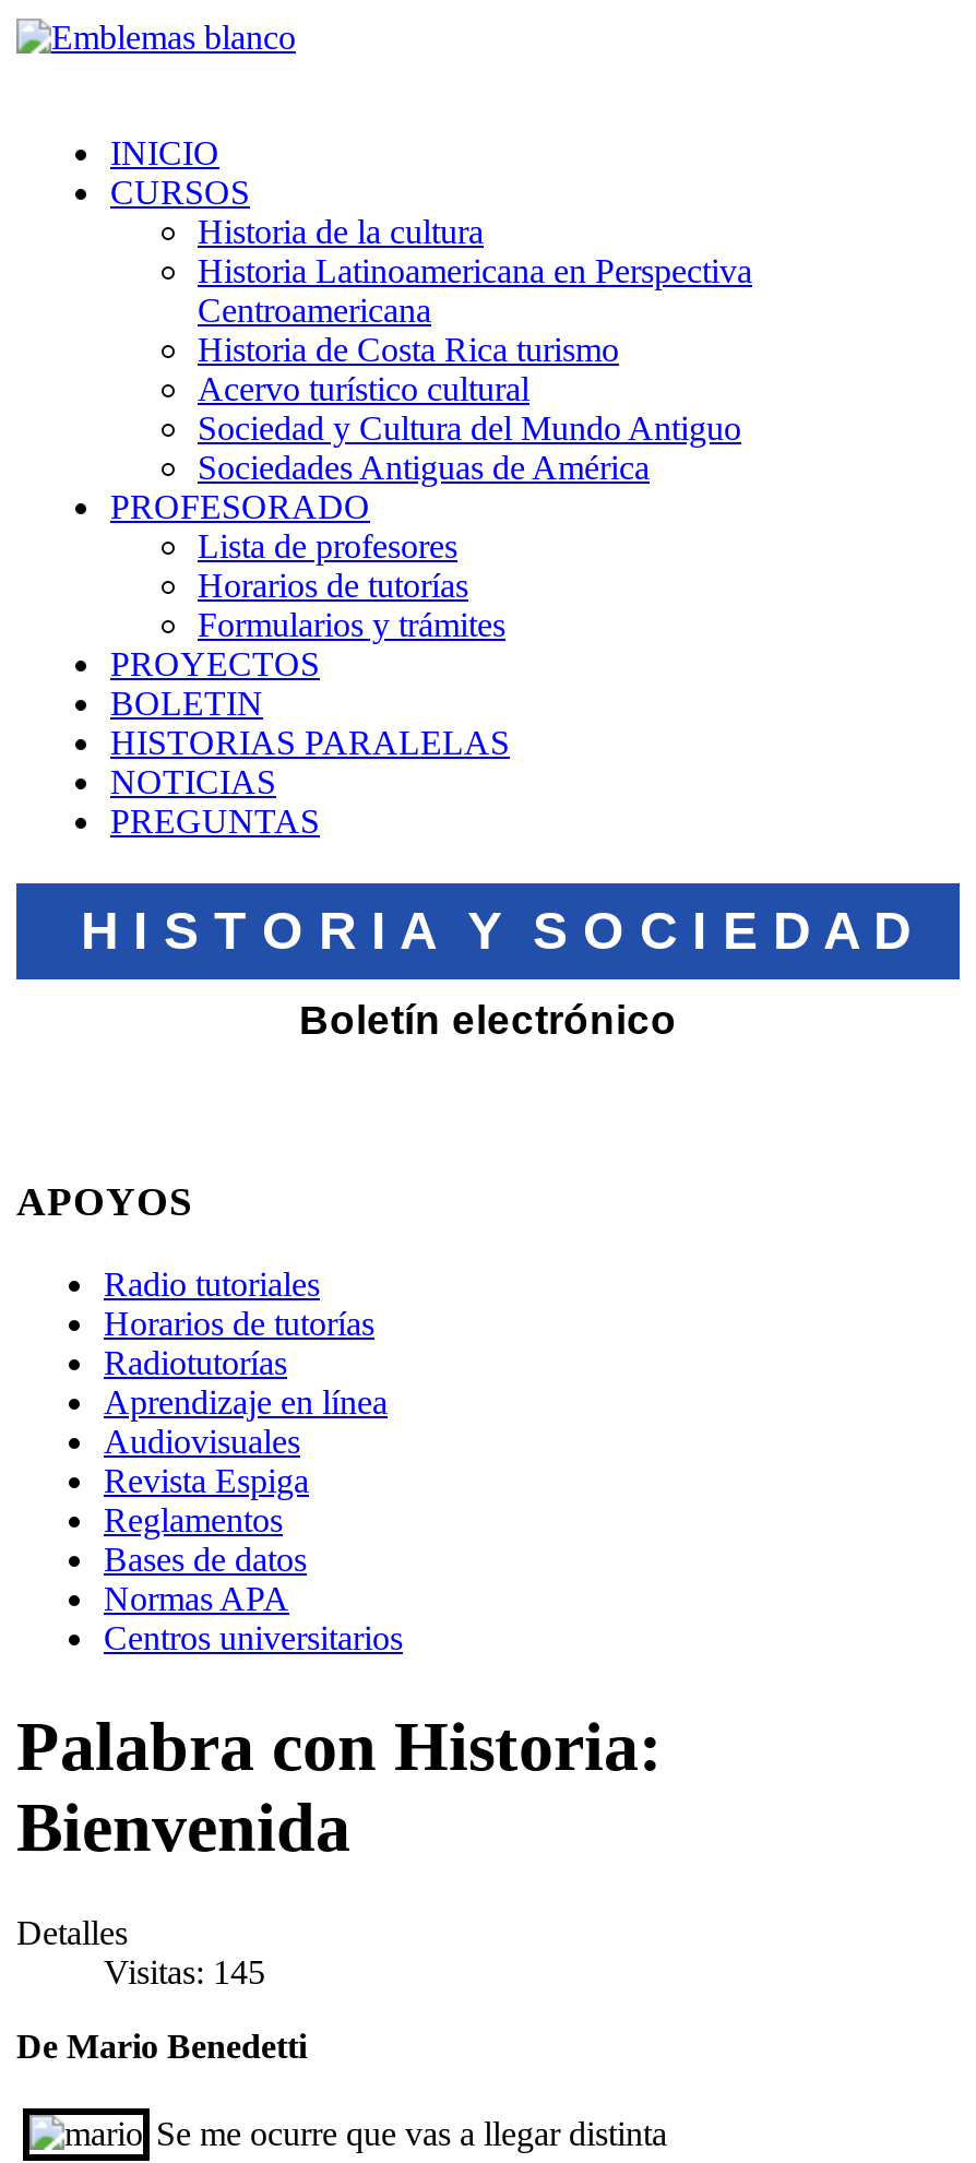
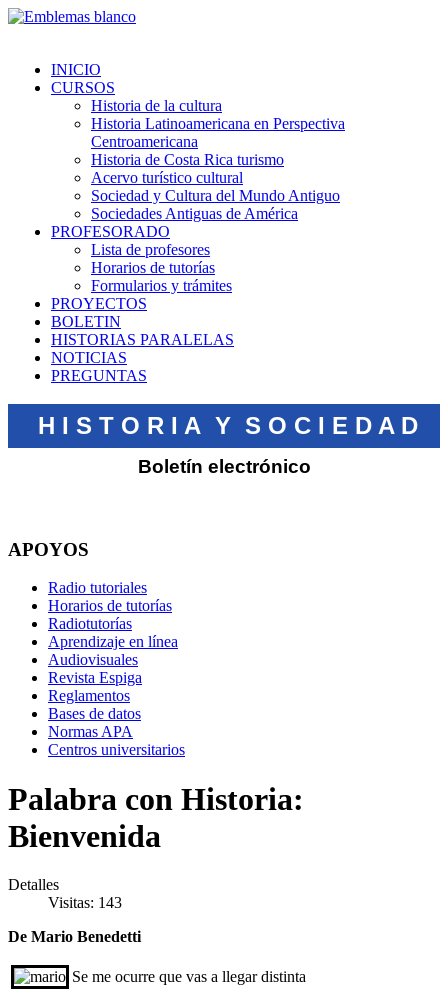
- Visitas: 145
+ Visitas: 143
